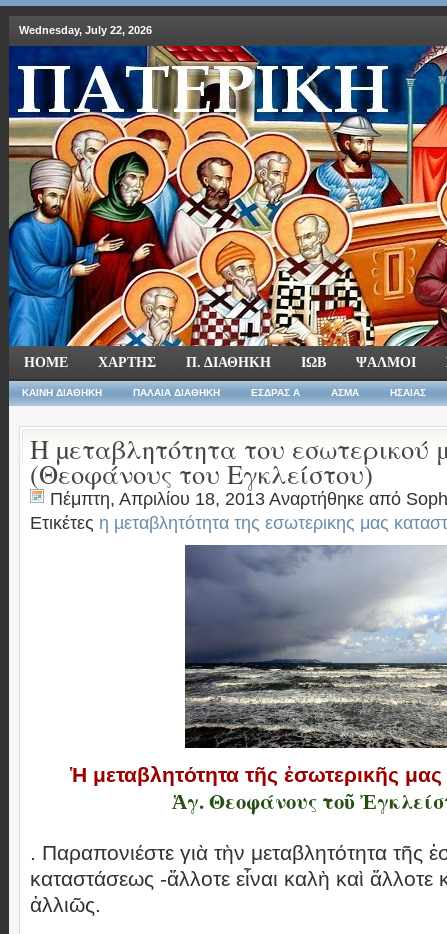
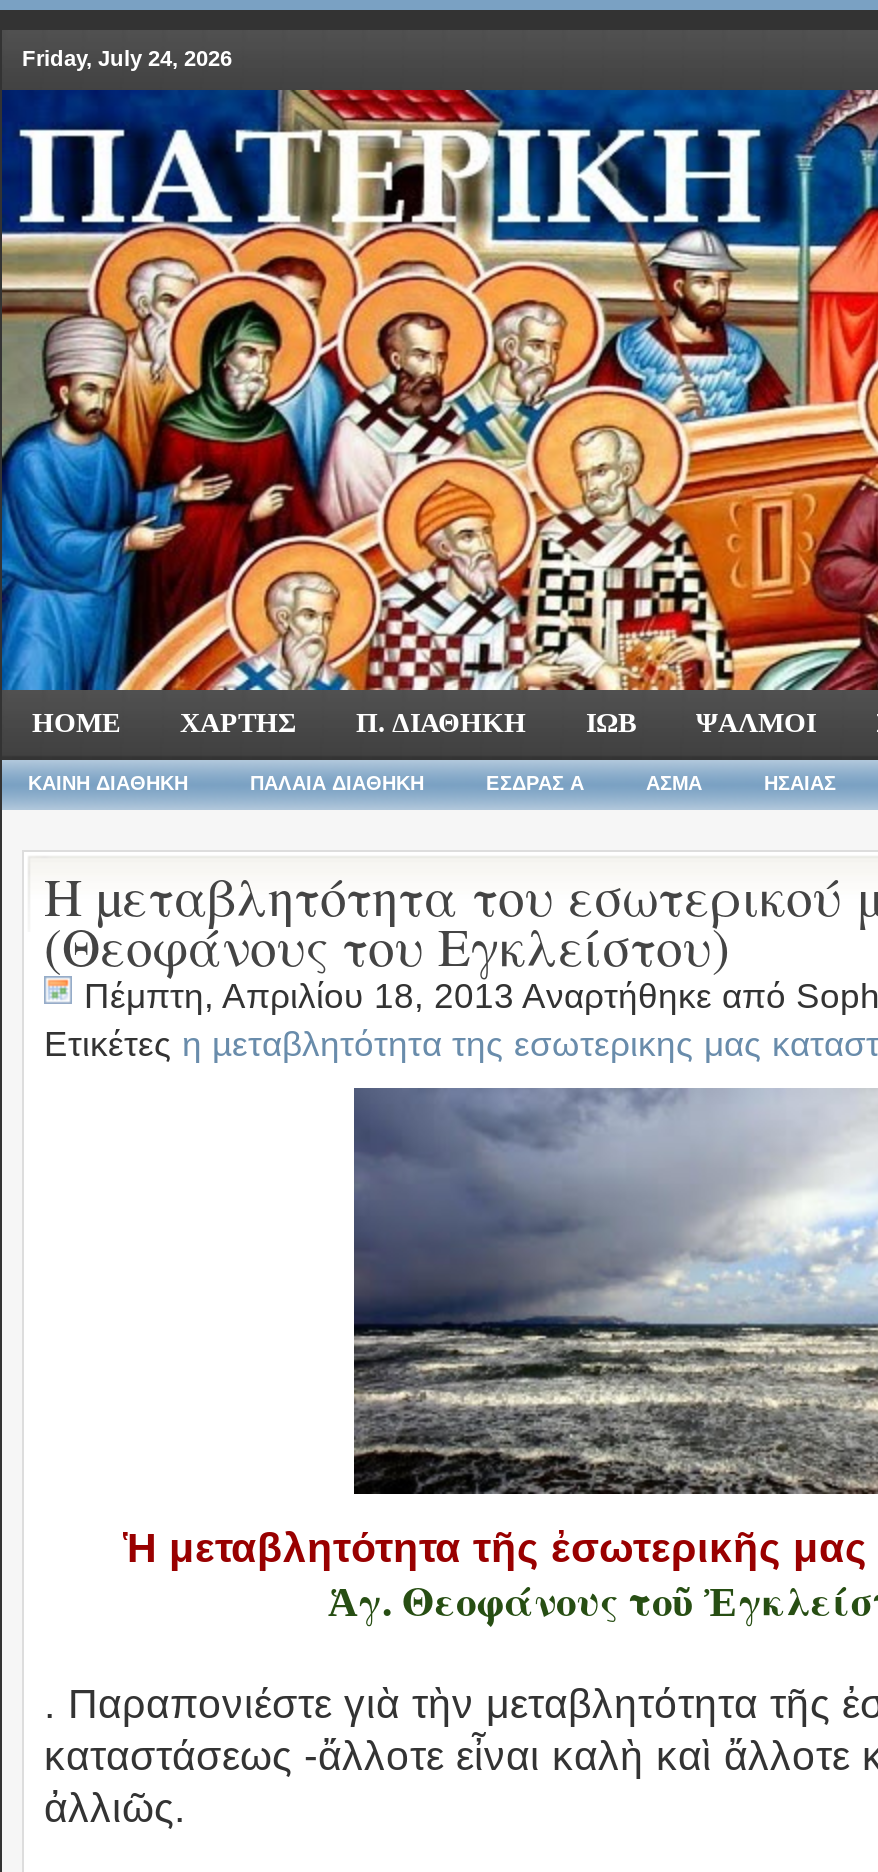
- Wednesday, July 22, 2026
+ Friday, July 24, 2026
